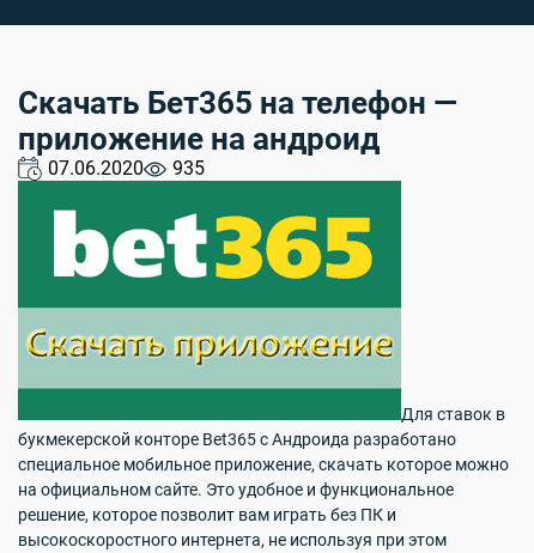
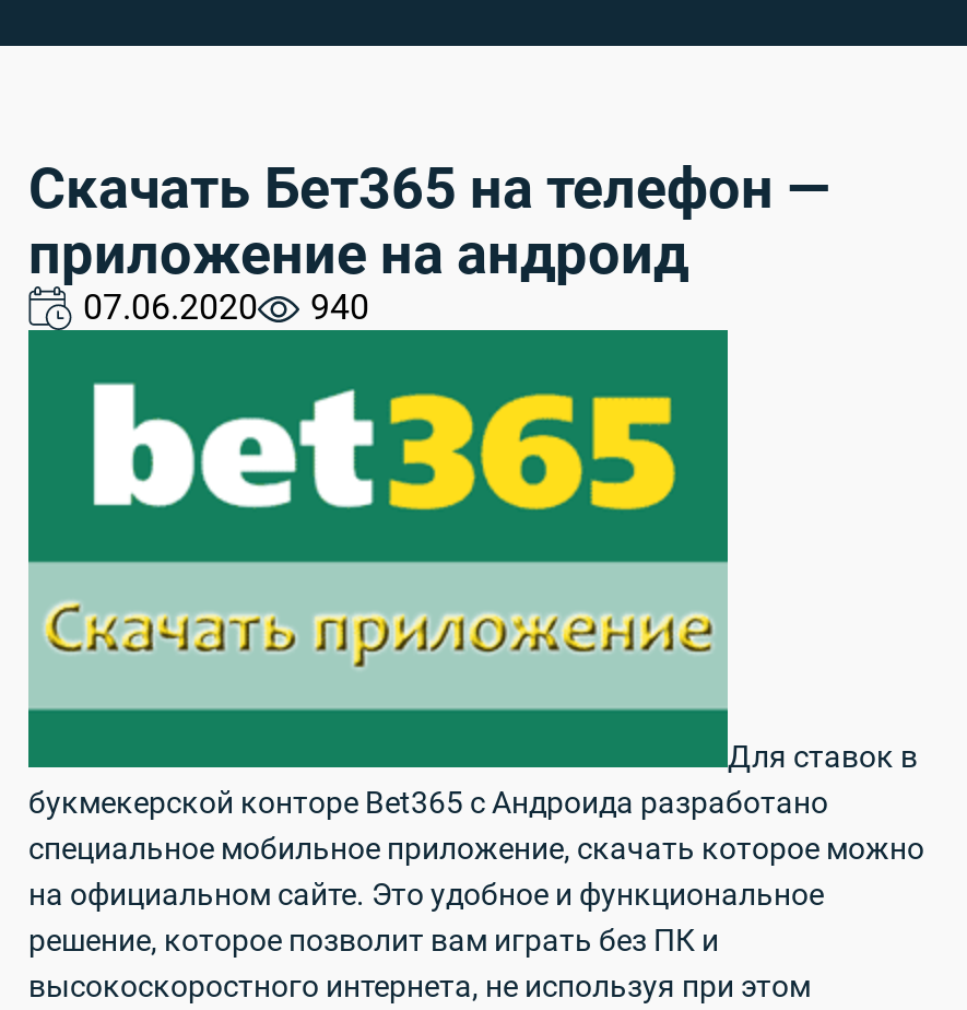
- 07.06.2020 935
+ 07.06.2020 940
